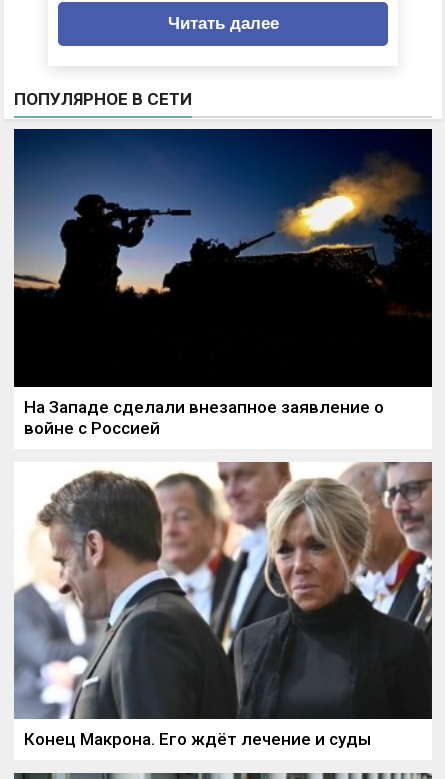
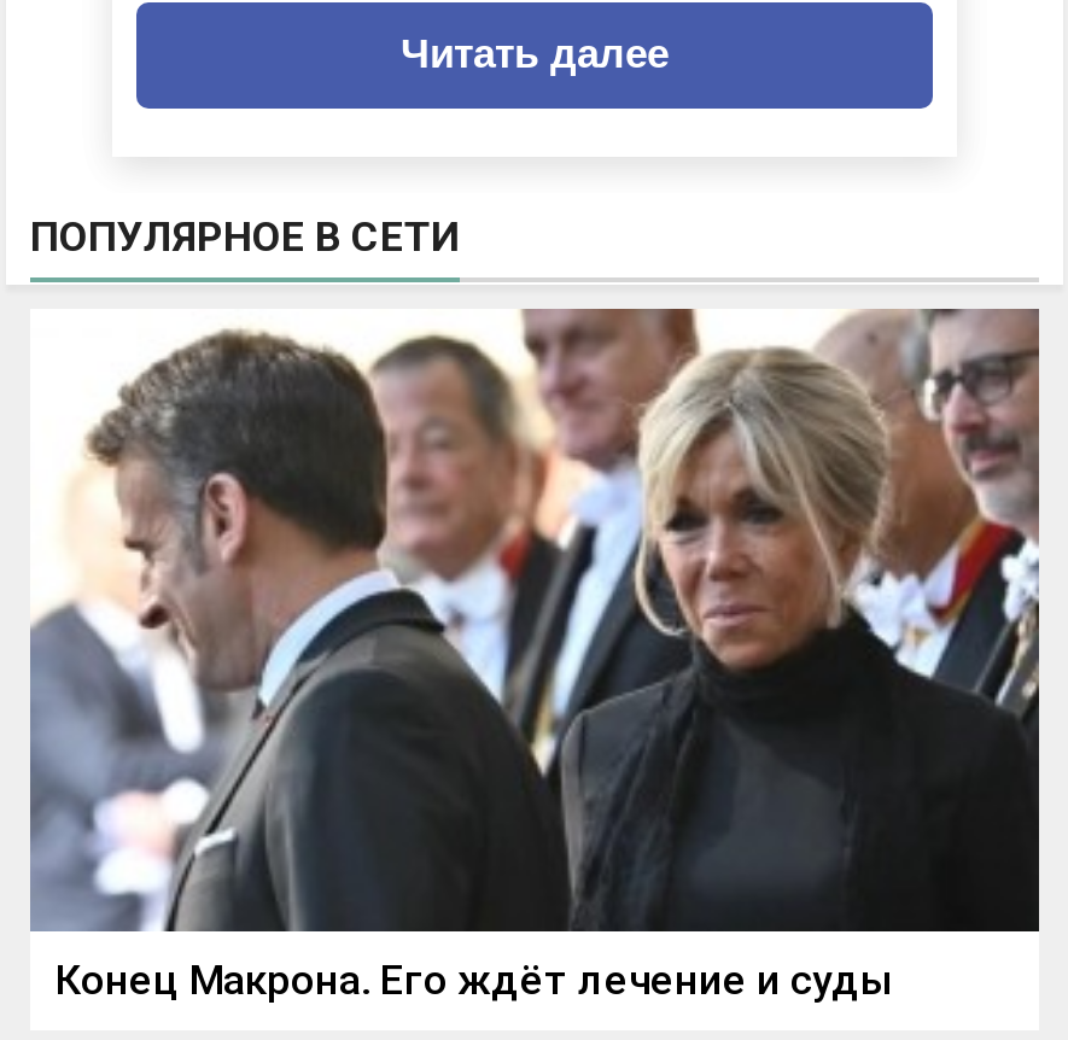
- [image]
- На Западе сделали внезапное заявление о
- войне с Россией
